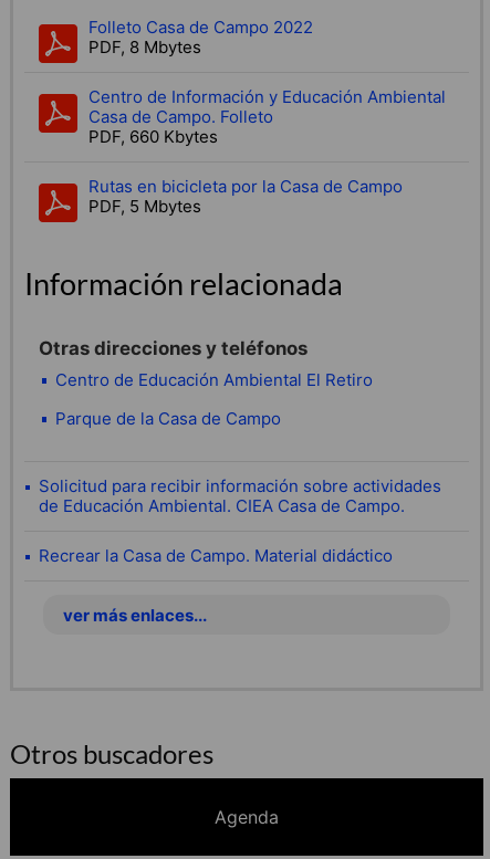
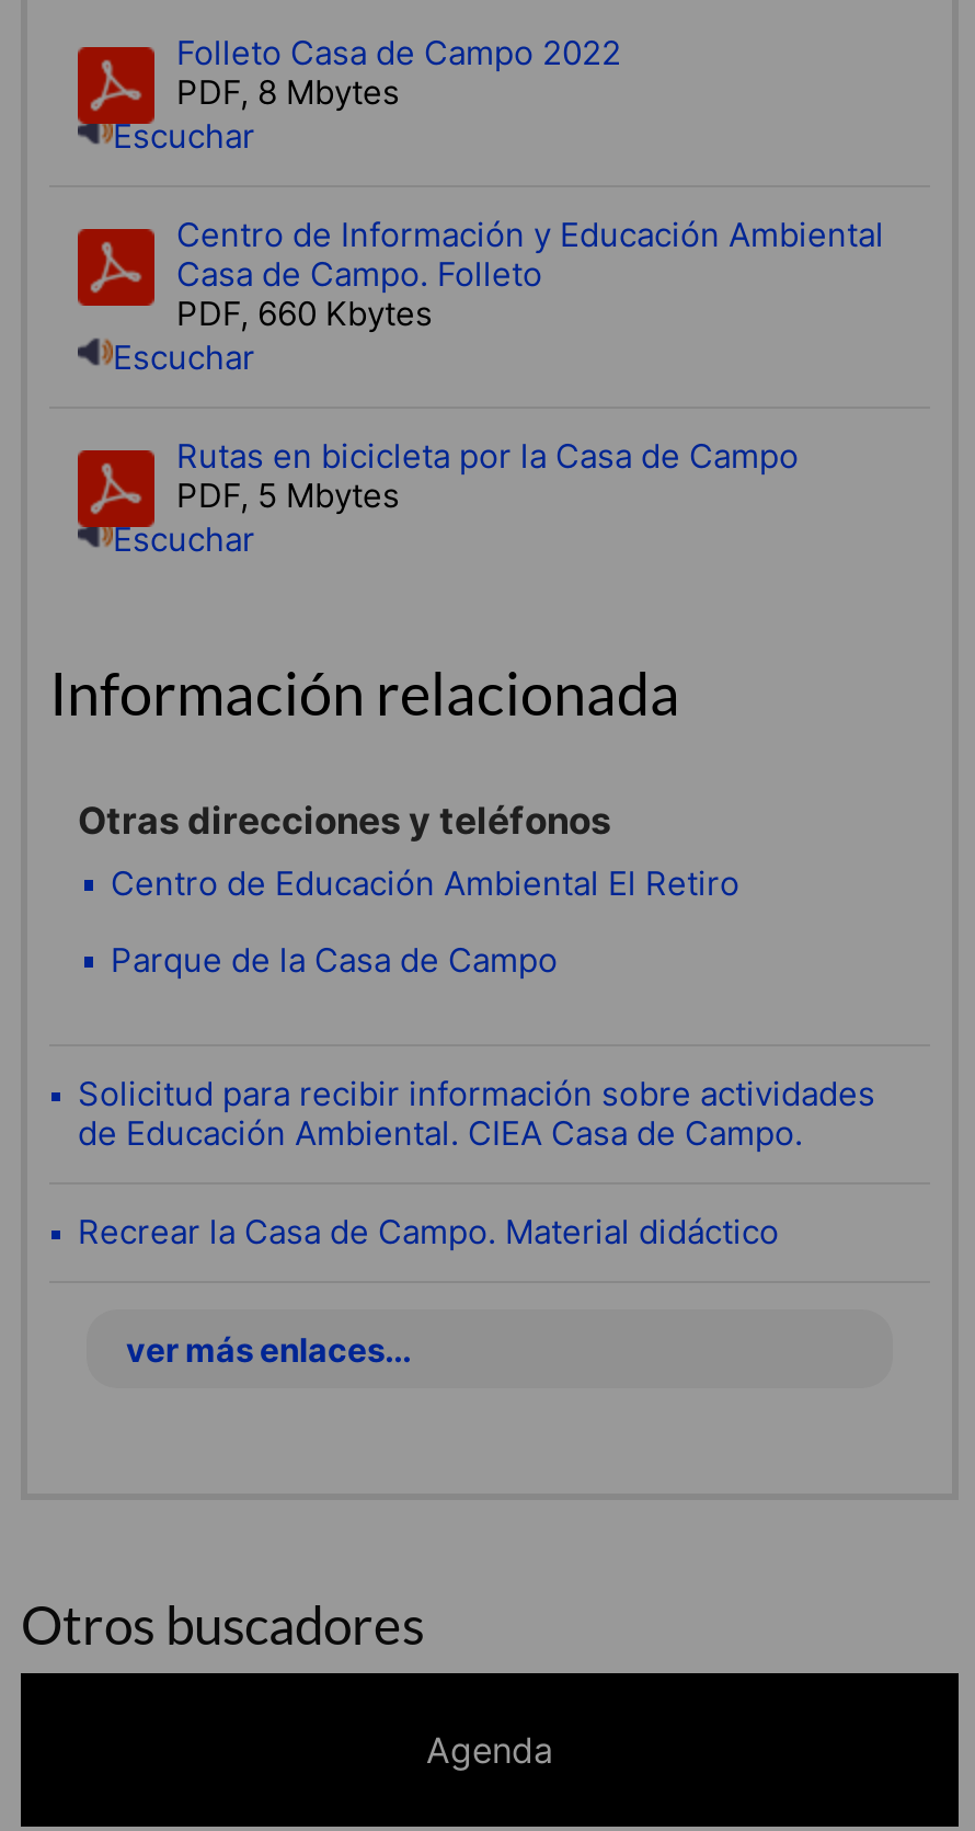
+ Escuchar

+ Escuchar

+ Escuchar
